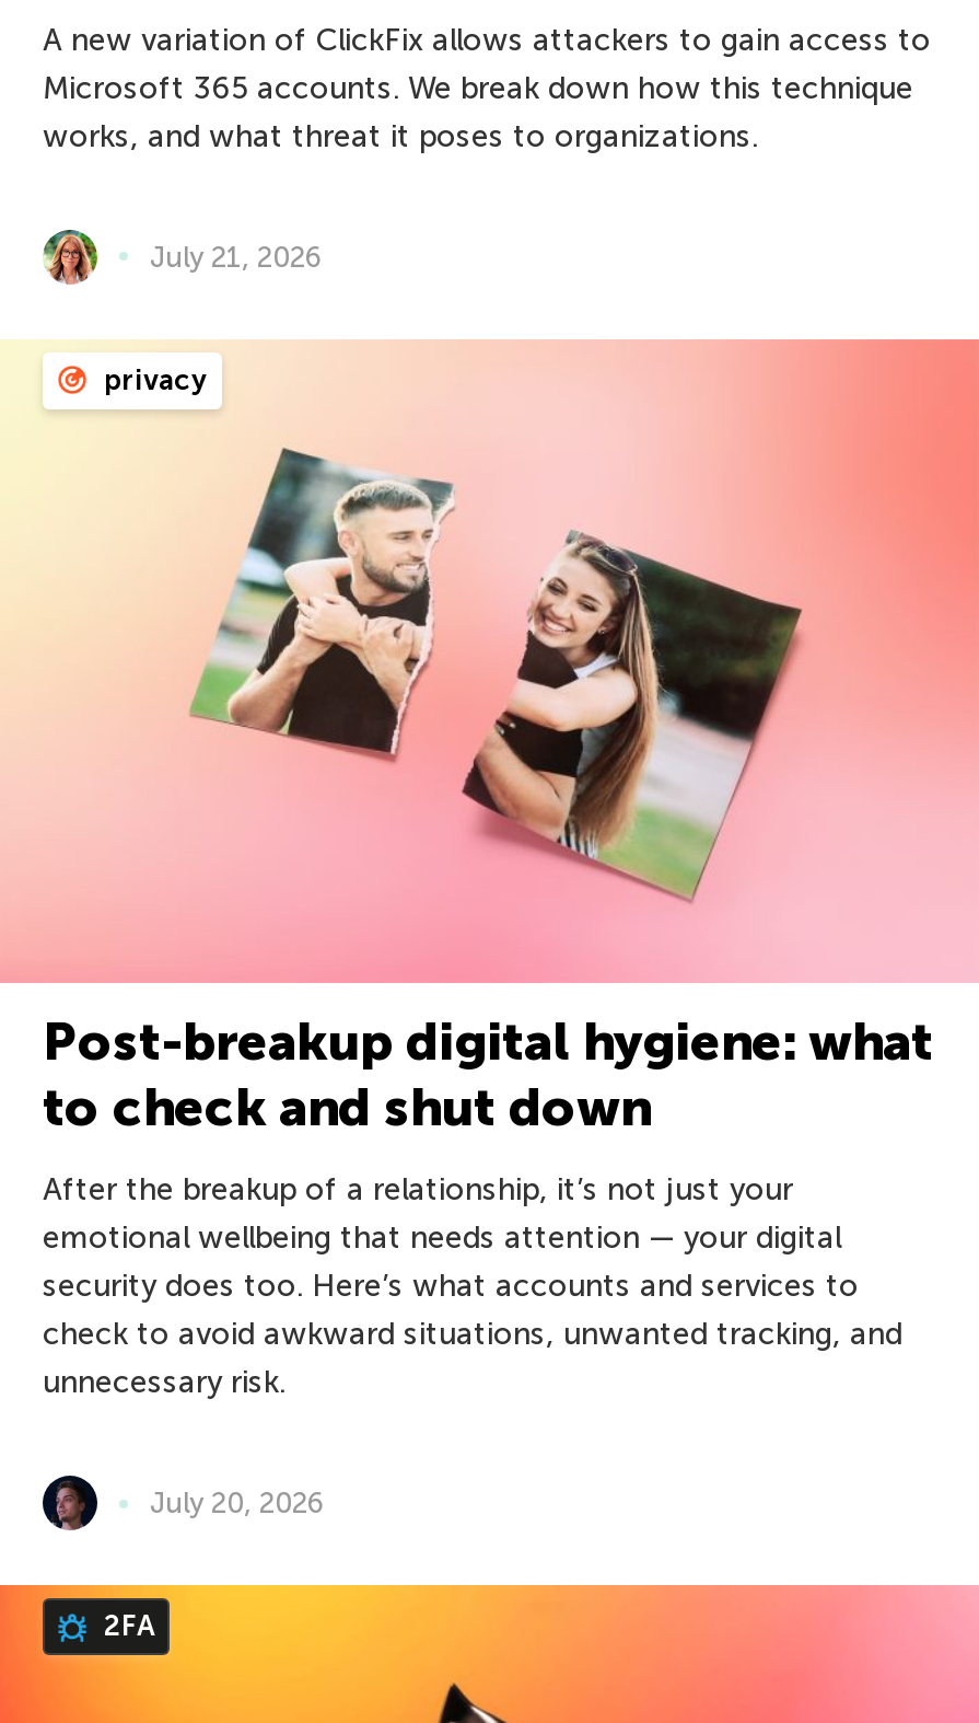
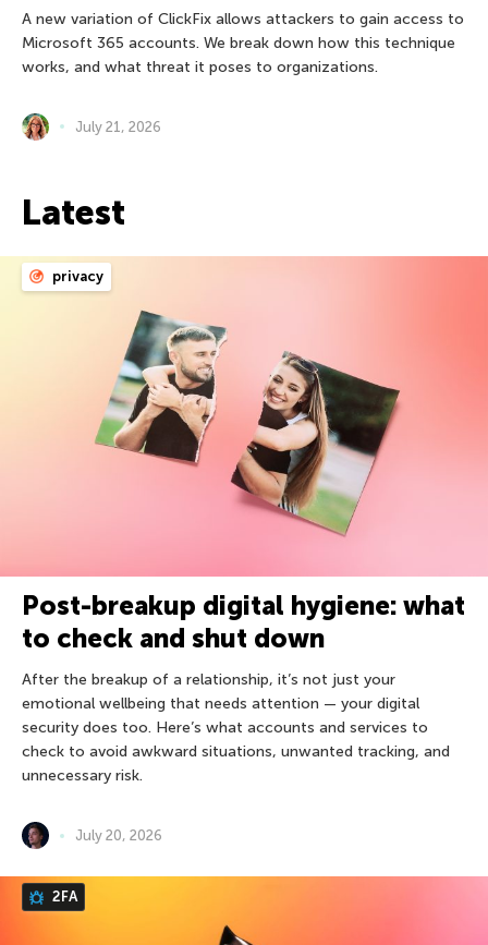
+ Latest
